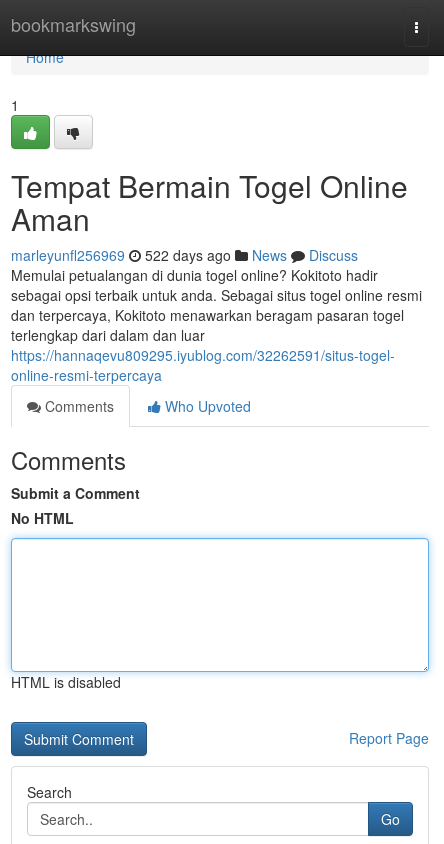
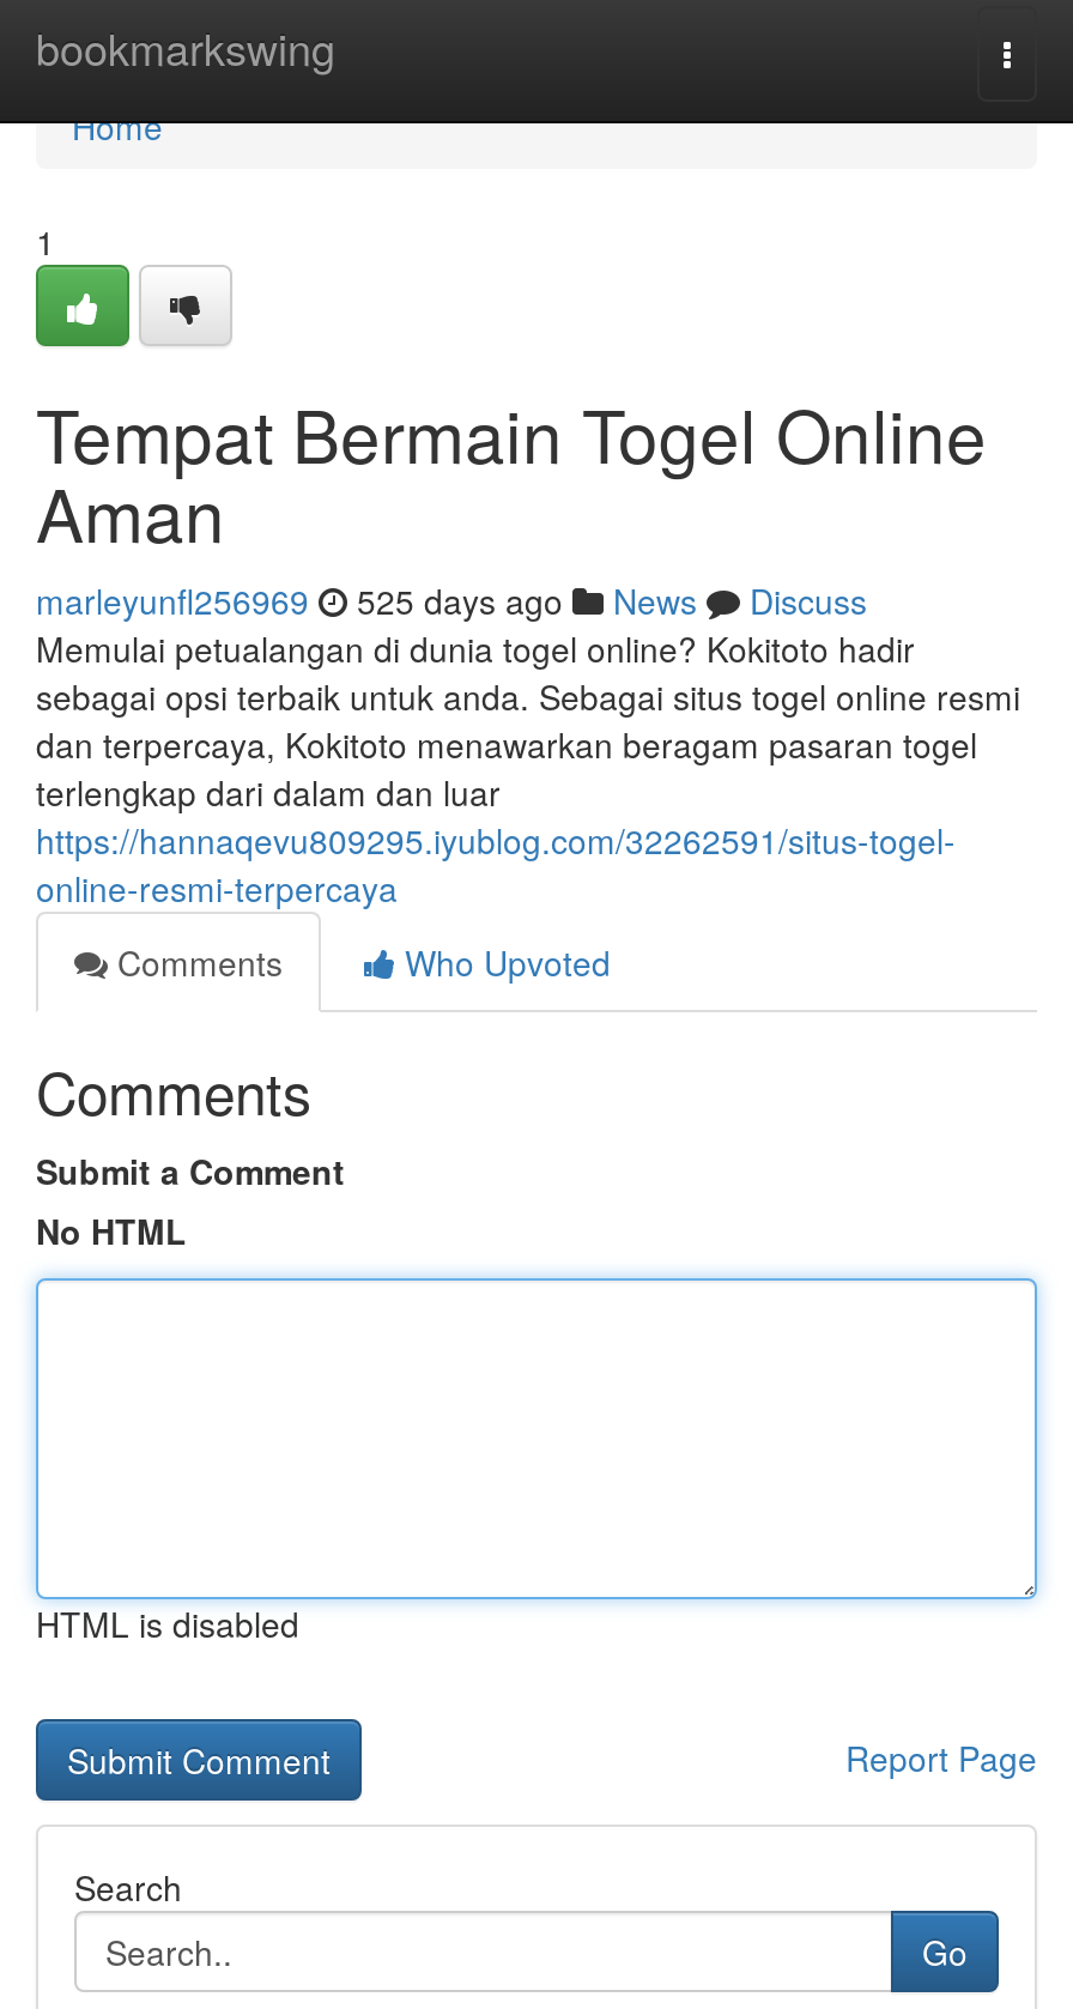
- marleyunfl256969 522 days ago News Discuss
+ marleyunfl256969 525 days ago News Discuss
